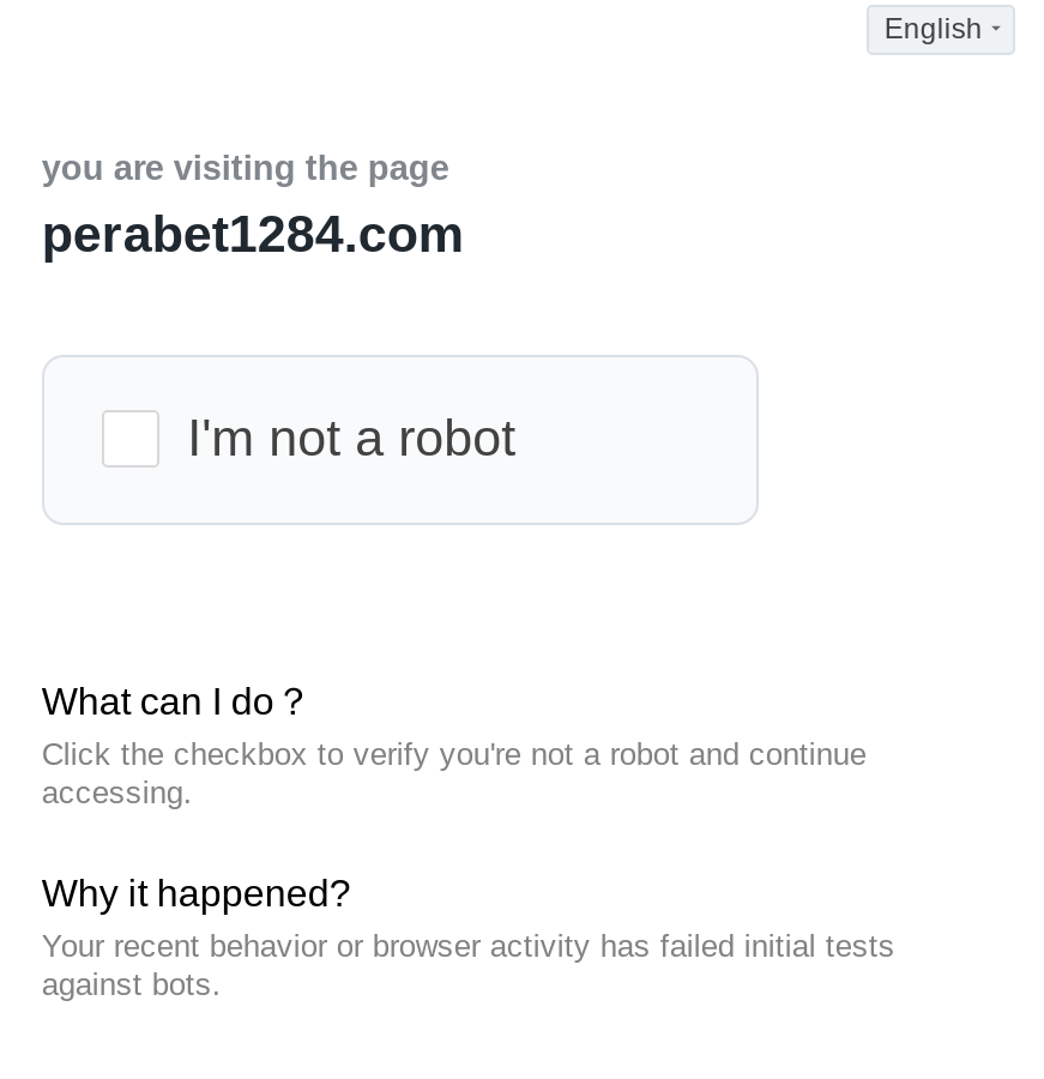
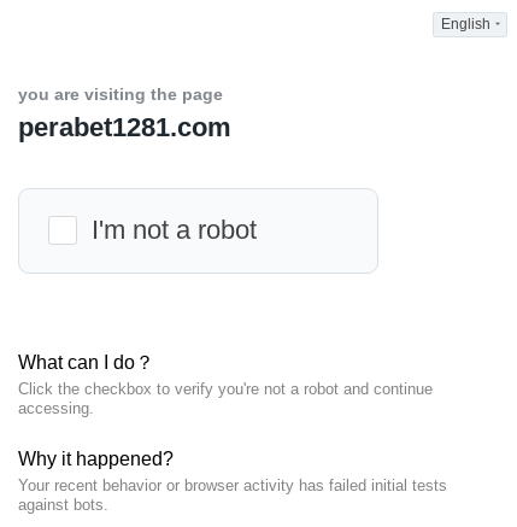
- perabet1284.com
+ perabet1281.com
